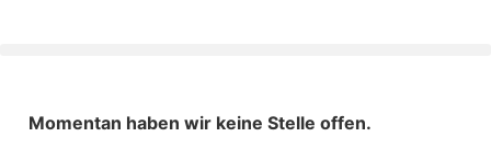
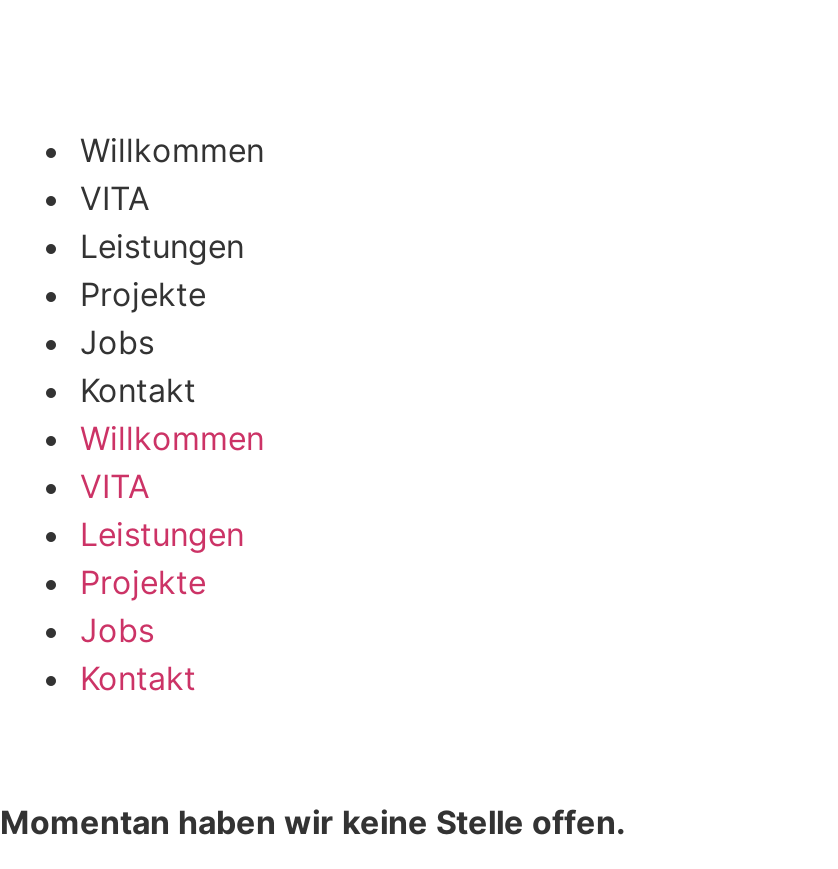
+ Willkommen
+ VITA
+ Leistungen
+ Projekte
+ Jobs
+ Kontakt
+ Willkommen
+ VITA
+ Leistungen
+ Projekte
+ Jobs
+ Kontakt
